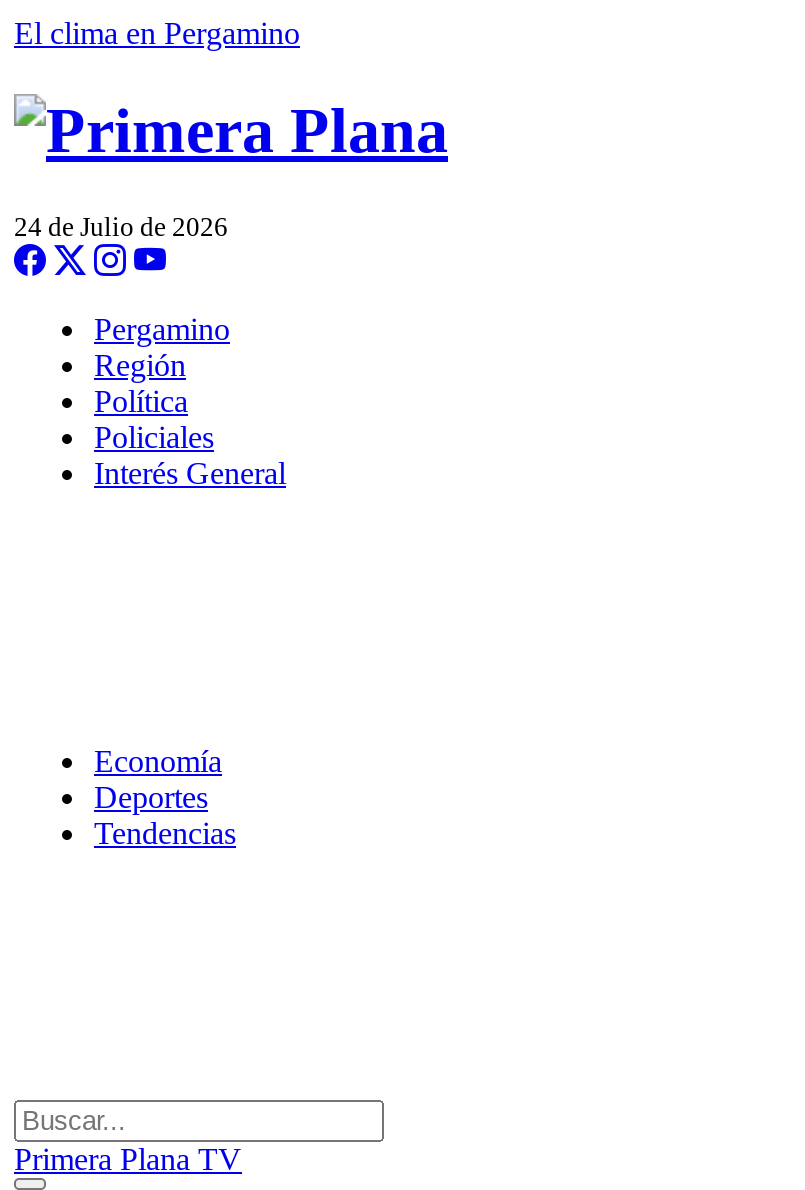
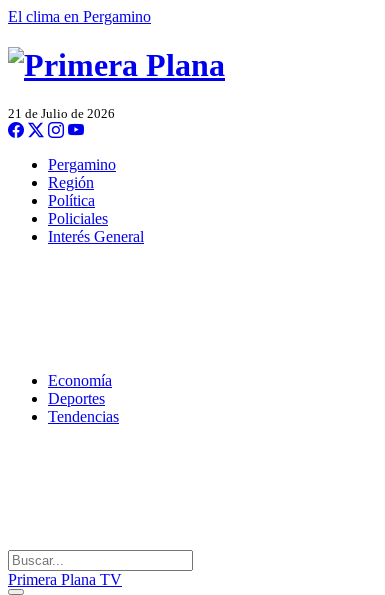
- 24 de Julio de 2026
+ 21 de Julio de 2026
